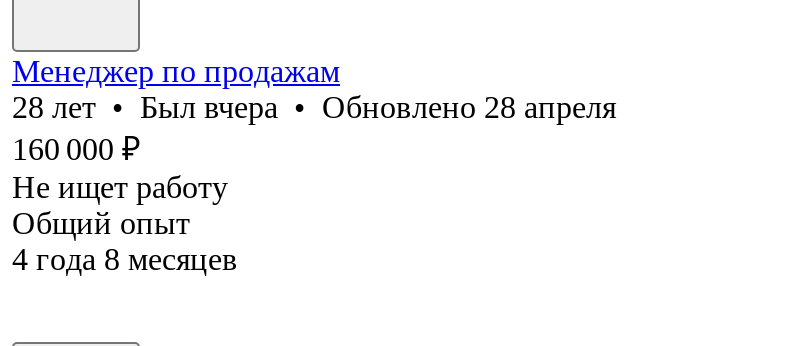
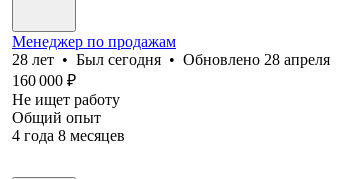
- 28 лет • Был вчера • Обновлено 28 апреля
+ 28 лет • Был сегодня • Обновлено 28 апреля
